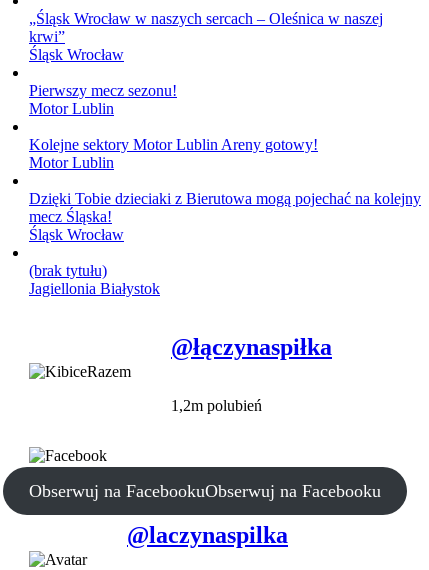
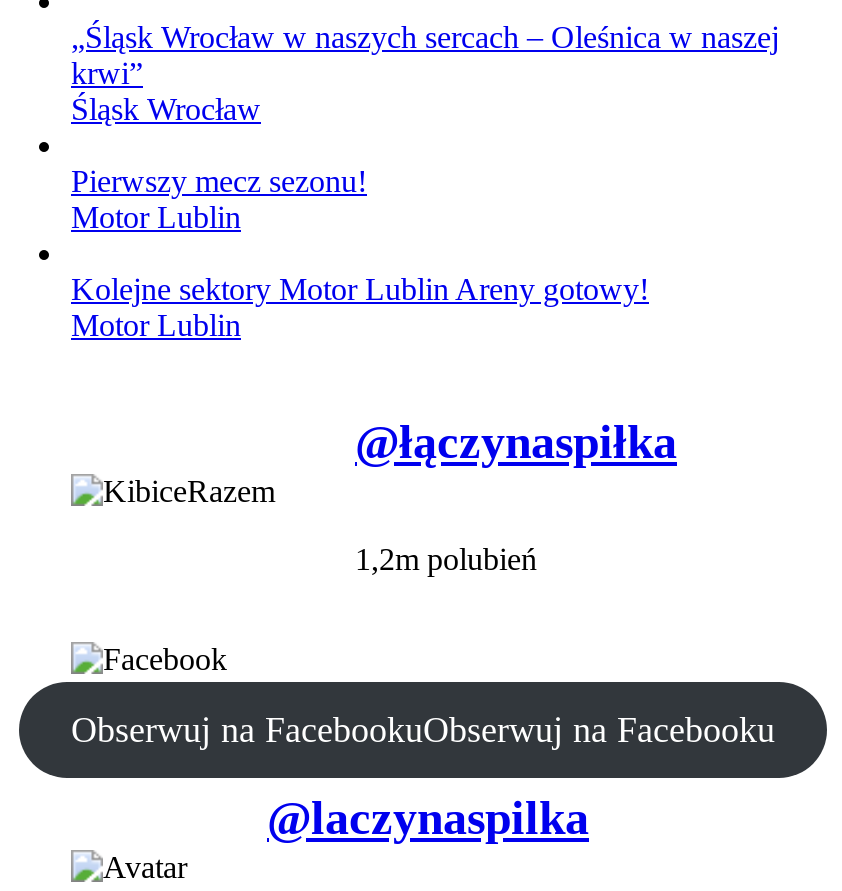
- Dzięki Tobie dzieciaki z Bierutowa mogą pojechać na kolejny
- mecz Śląska!
- Śląsk Wrocław
- (brak tytułu)
- Jagiellonia Białystok
